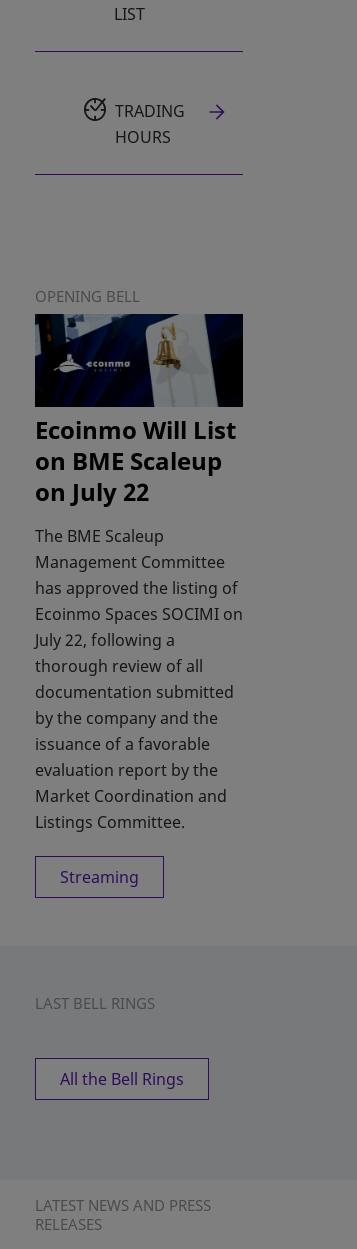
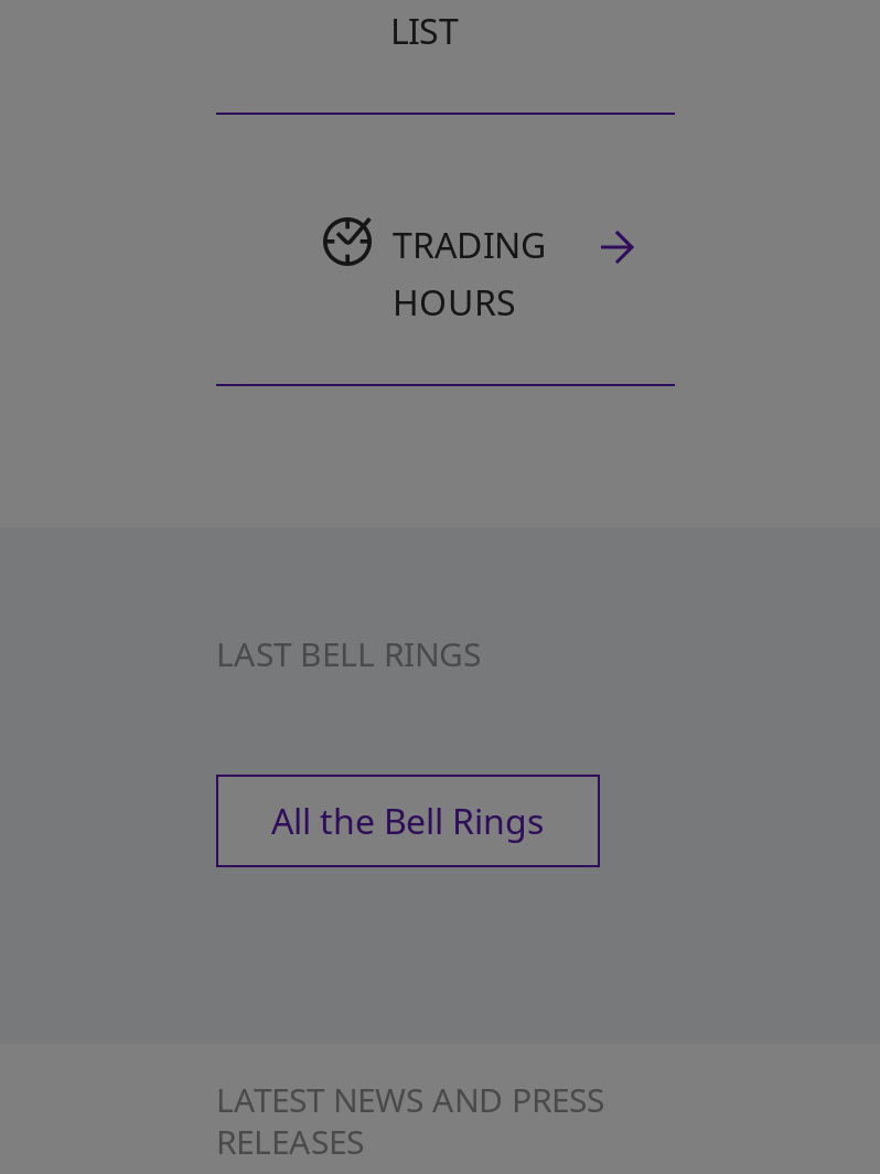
- OPENING BELL

- [image]
- Ecoinmo Will List
- on BME Scaleup
- on July 22
- The BME Scaleup
- Management Committee
- has approved the listing of
- Ecoinmo Spaces SOCIMI on
- July 22, following a
- thorough review of all
- documentation submitted
- by the company and the
- issuance of a favorable
- evaluation report by the
- Market Coordination and
- Listings Committee.
- Streaming
